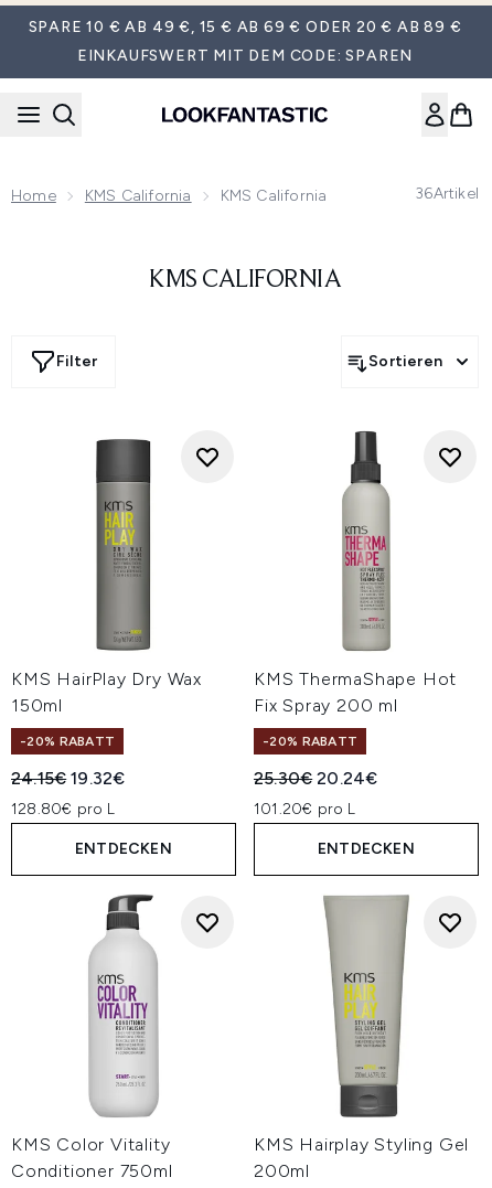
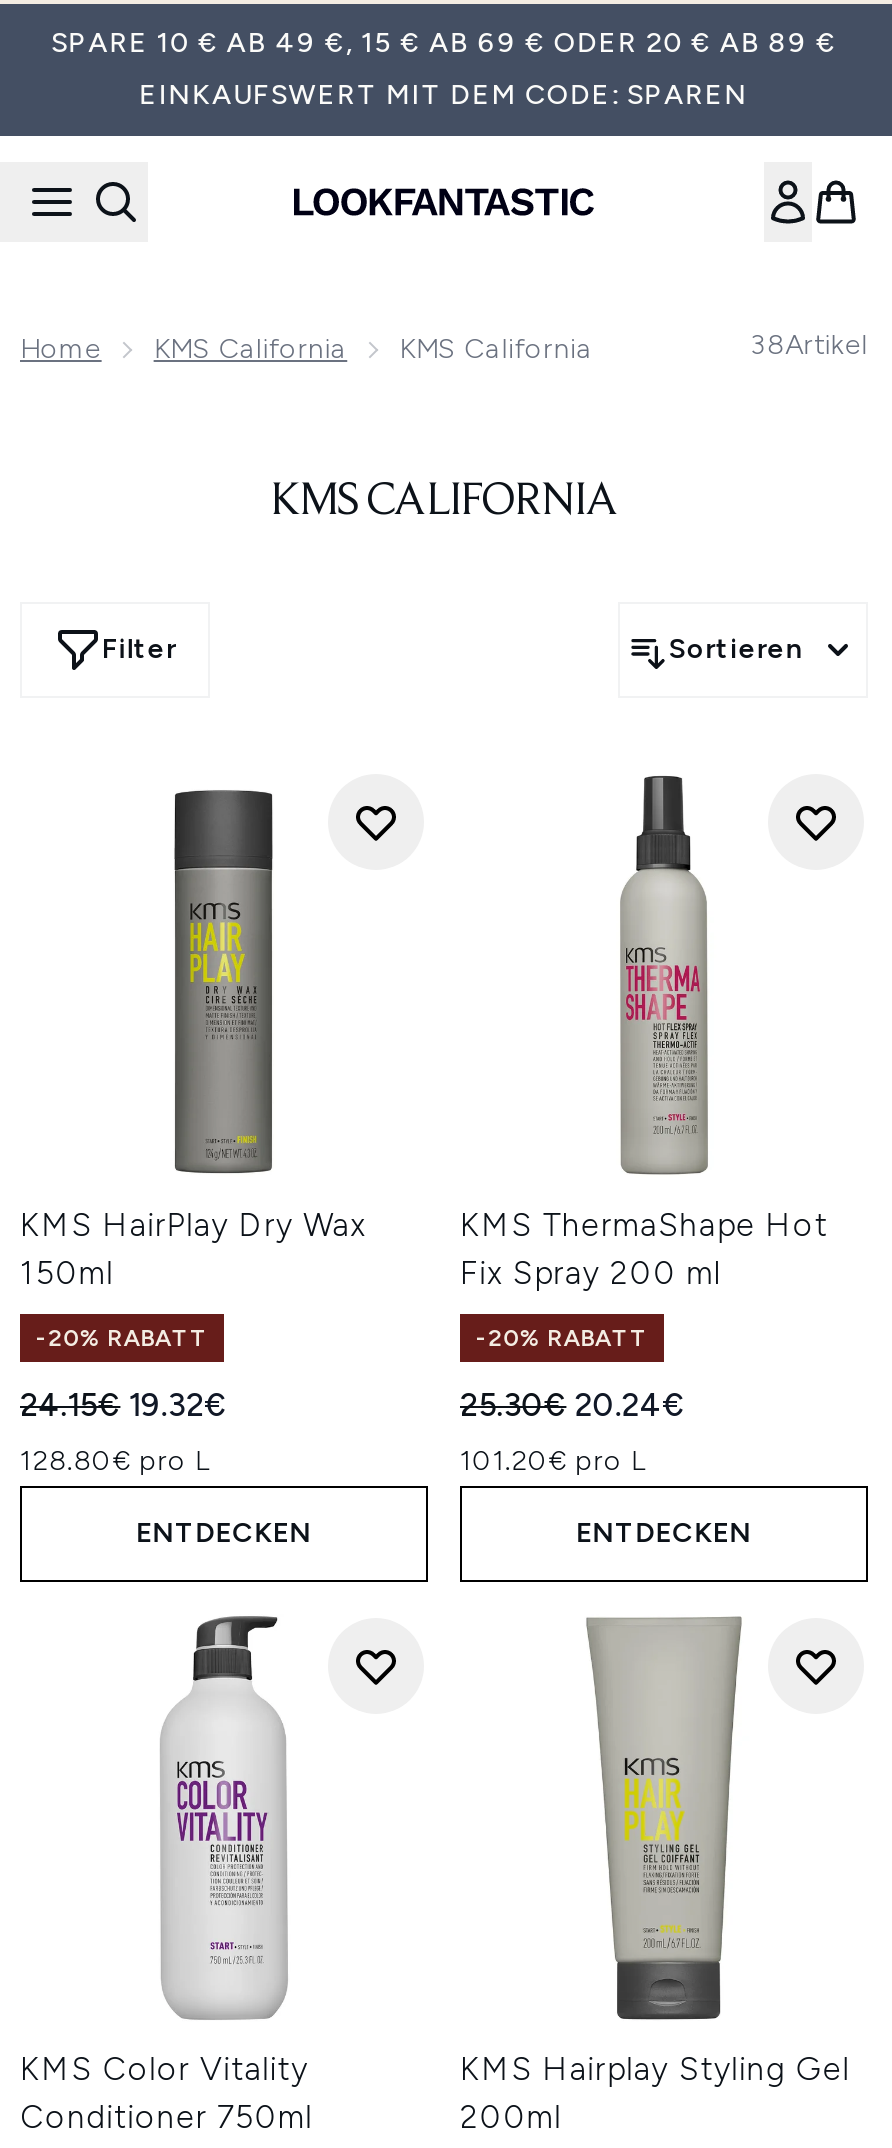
- 36Artikel
+ 38Artikel
